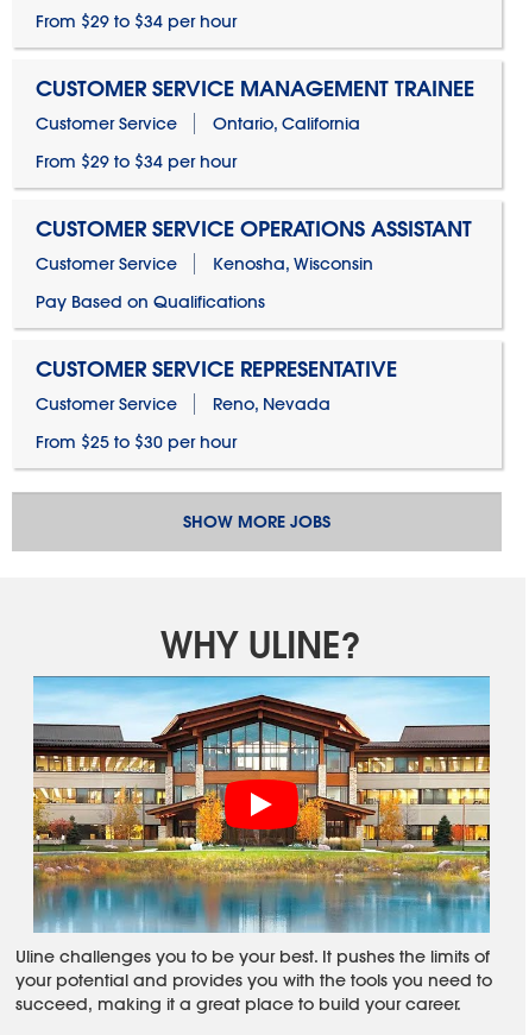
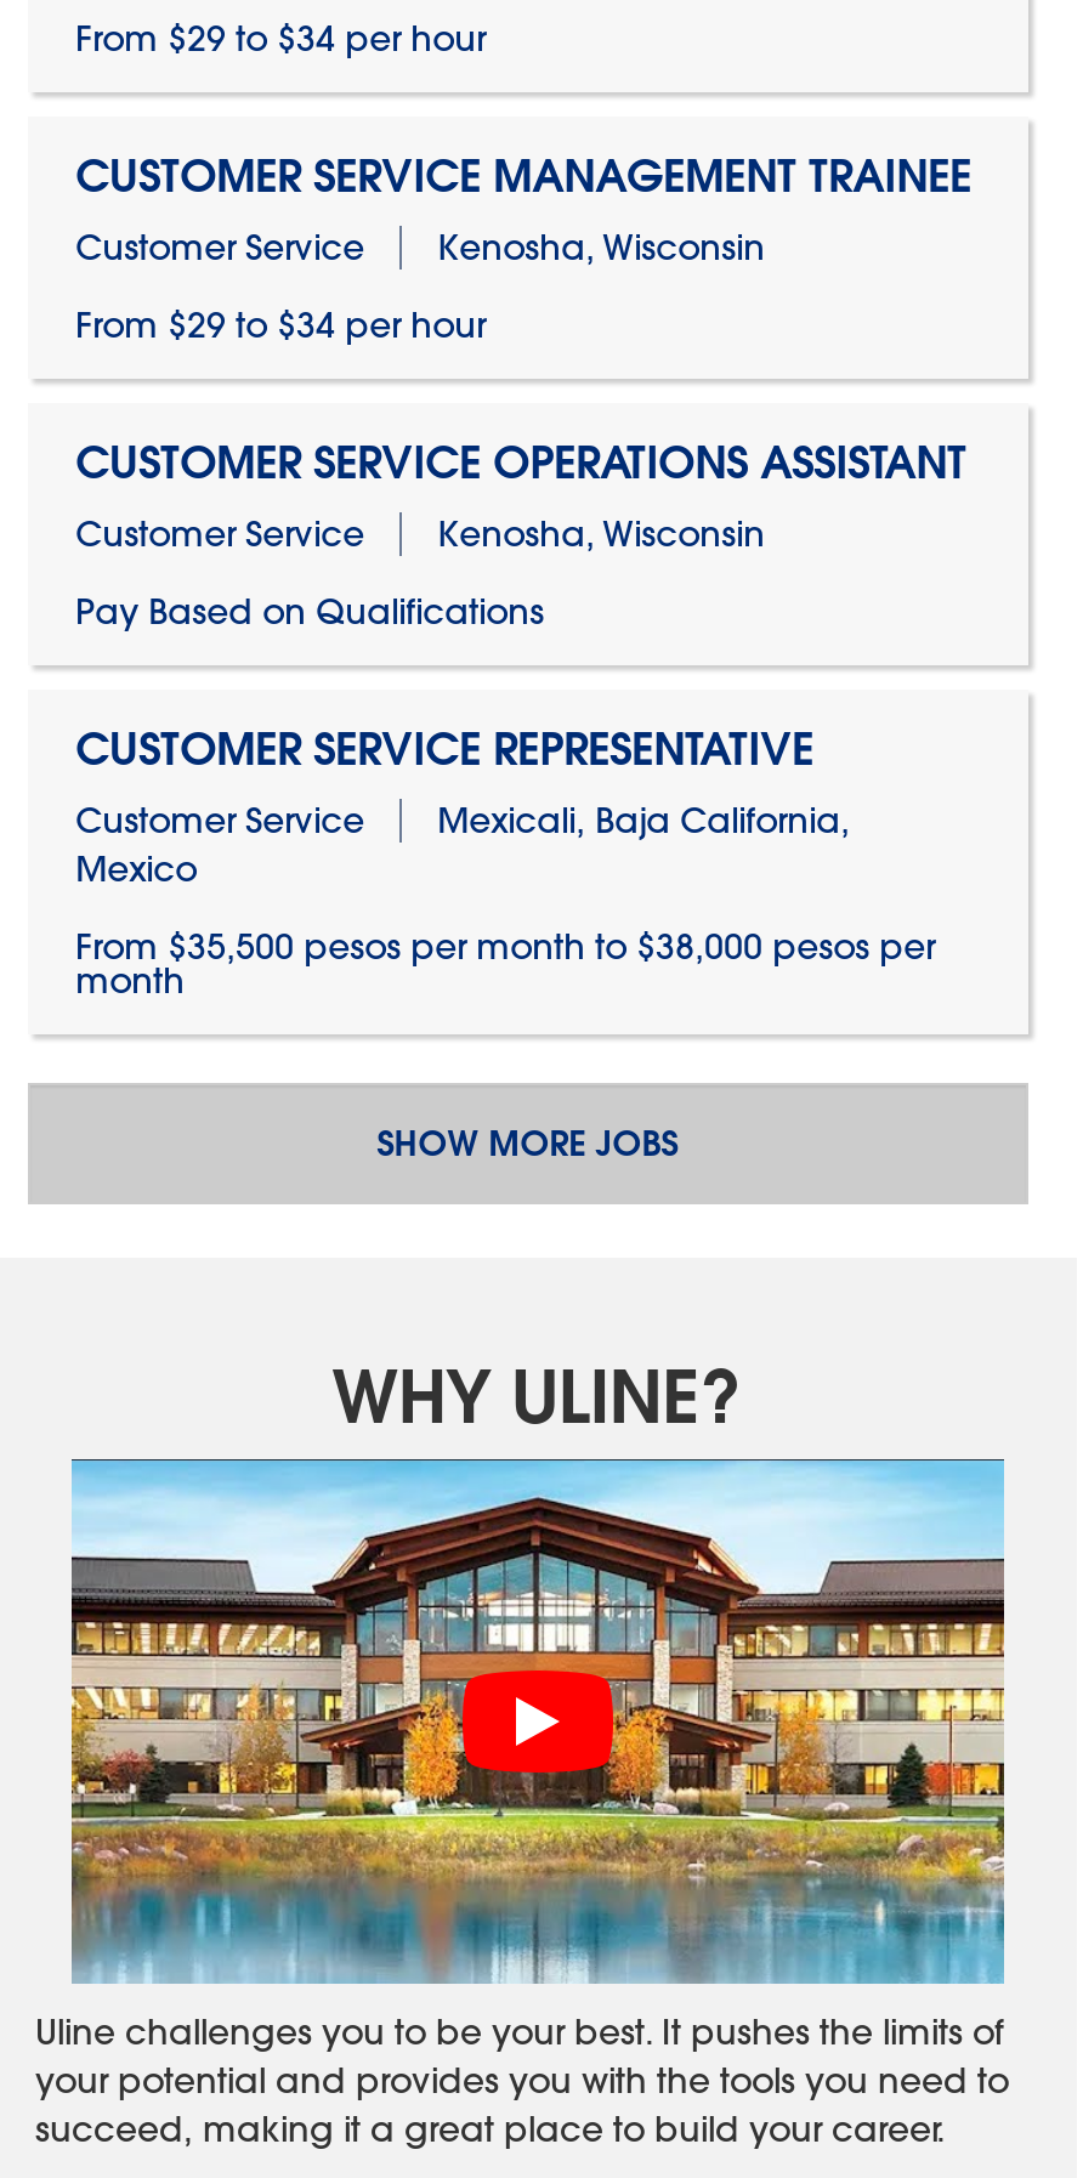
- Ontario, California
+ Kenosha, Wisconsin

- Reno, Nevada
+ Mexicali, Baja California,
+ Mexico

- From $25 to $30 per hour
+ From $35,500 pesos per month to $38,000 pesos per
+ month
